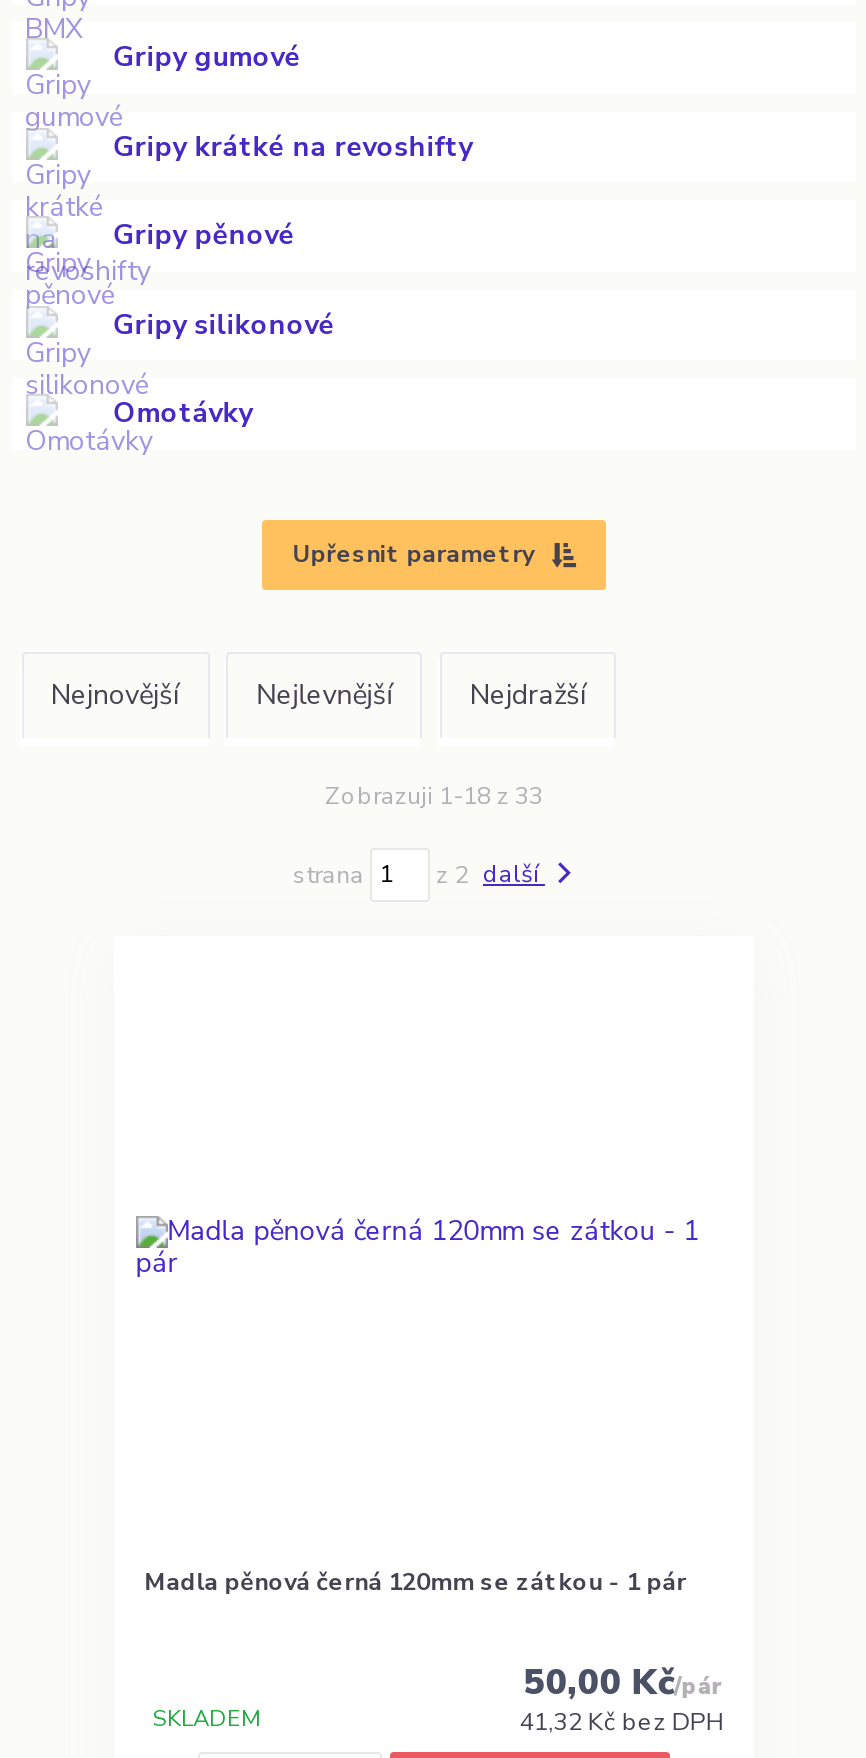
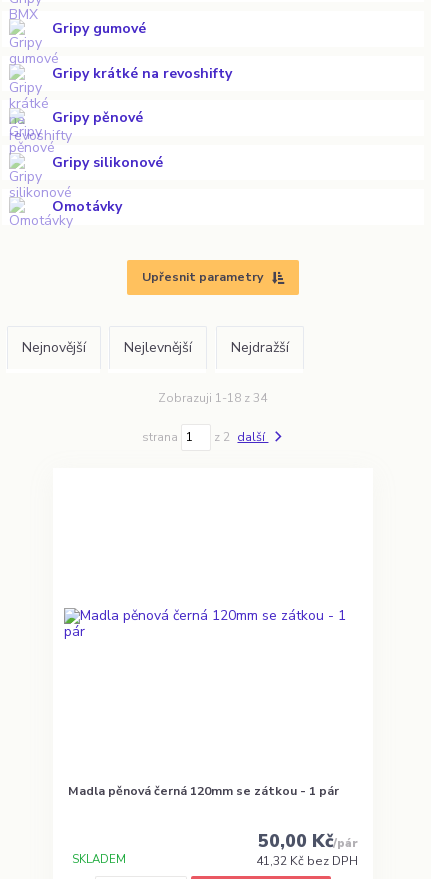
- Zobrazuji 1-18 z 33
+ Zobrazuji 1-18 z 34
